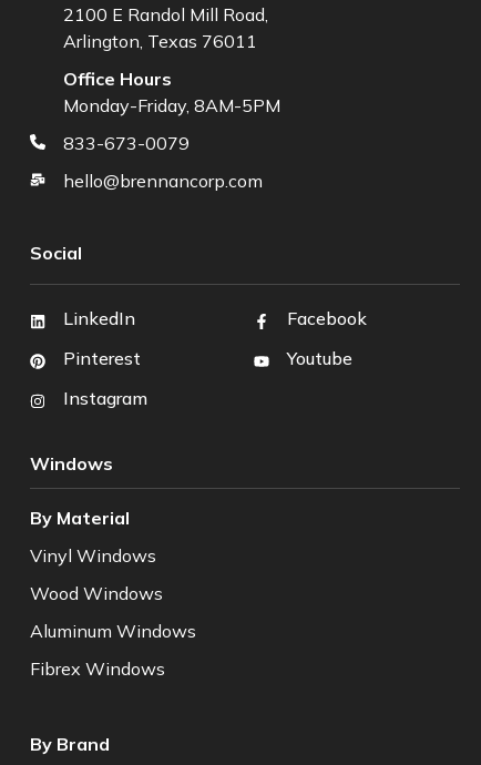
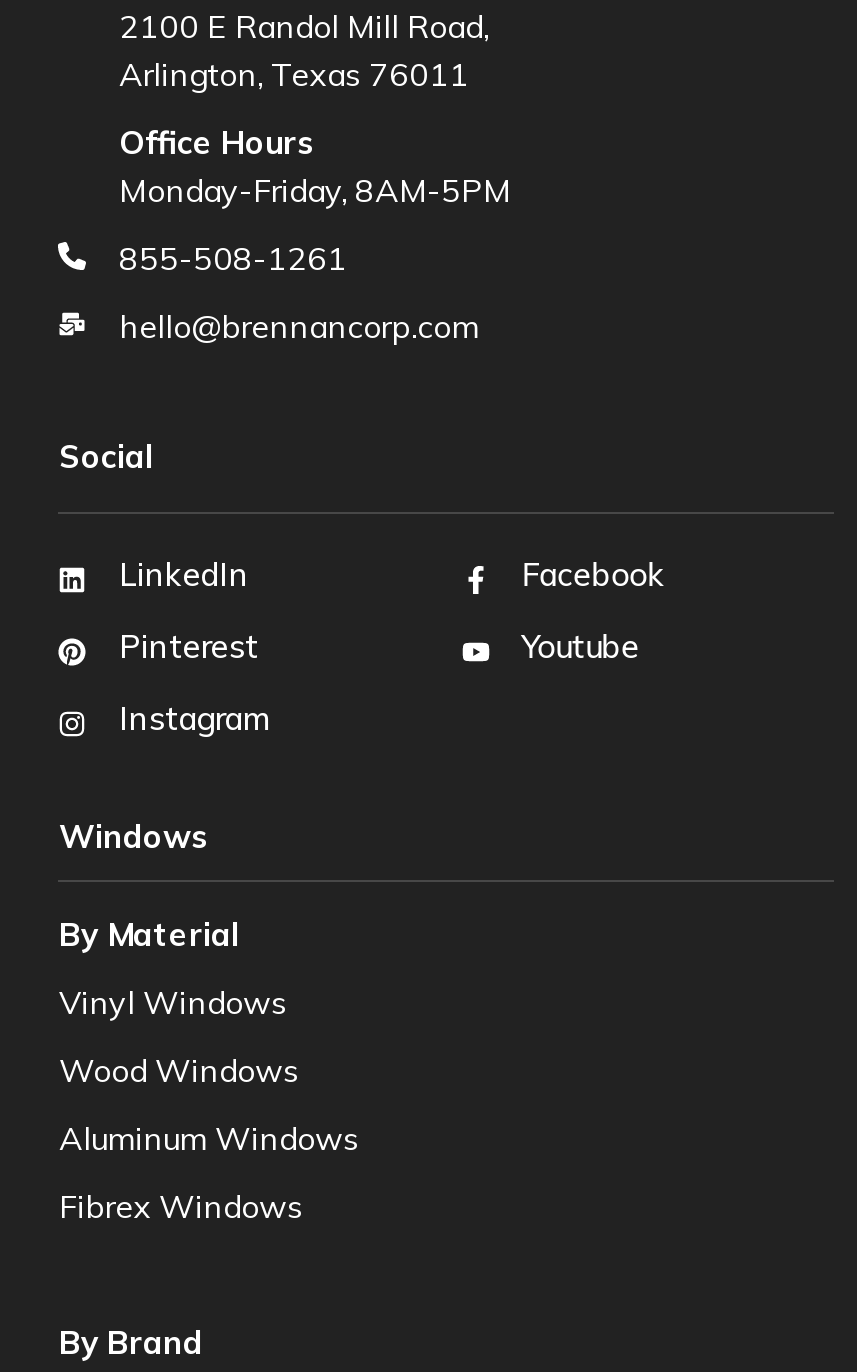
- 833-673-0079
+ 855-508-1261
